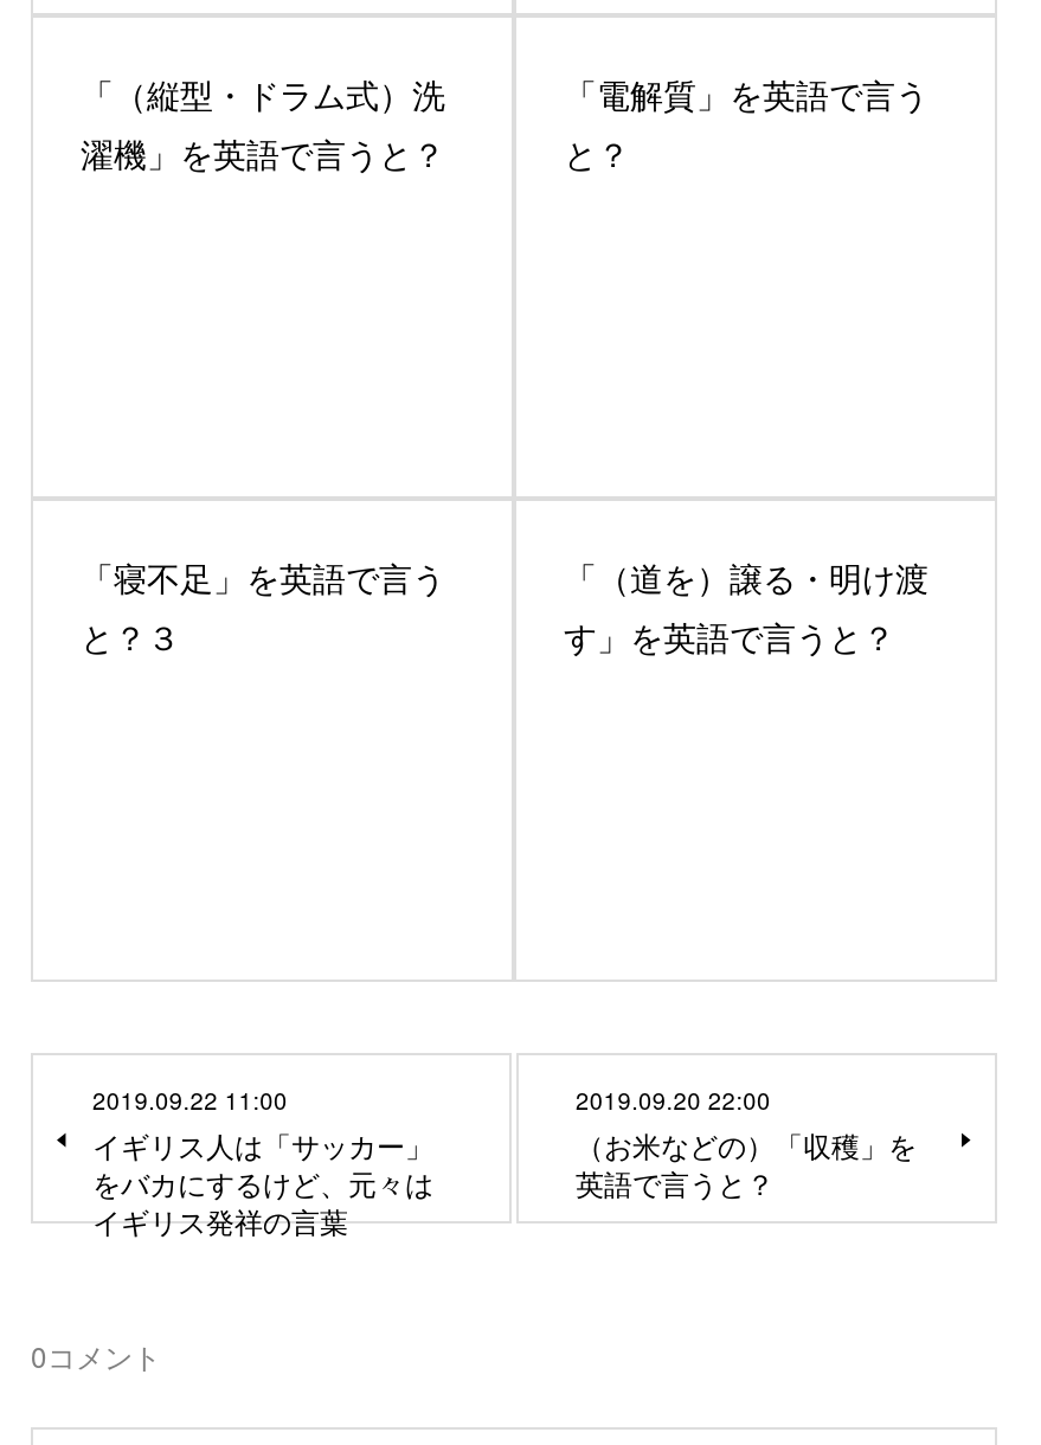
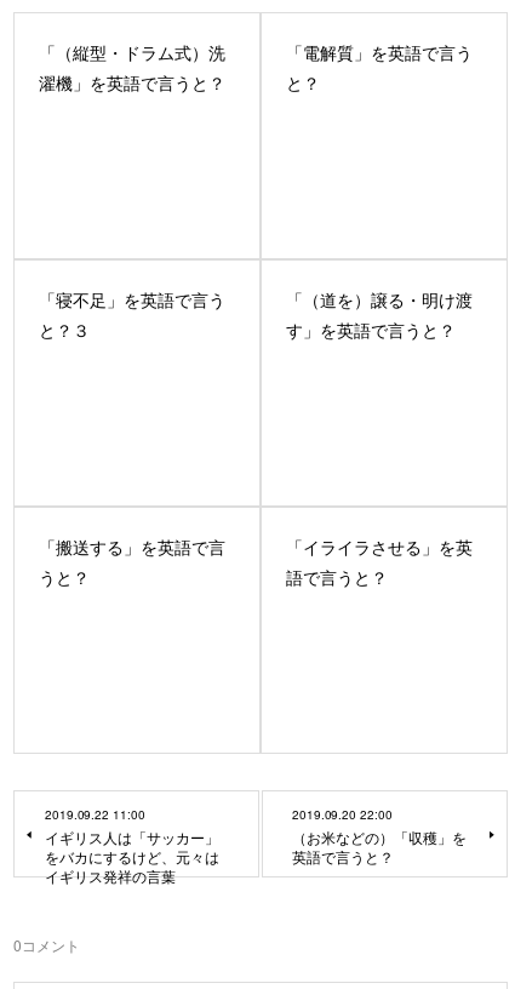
+ 「搬送する」を英語で言
+ うと？

+ 「イライラさせる」を英
+ 語で言うと？
